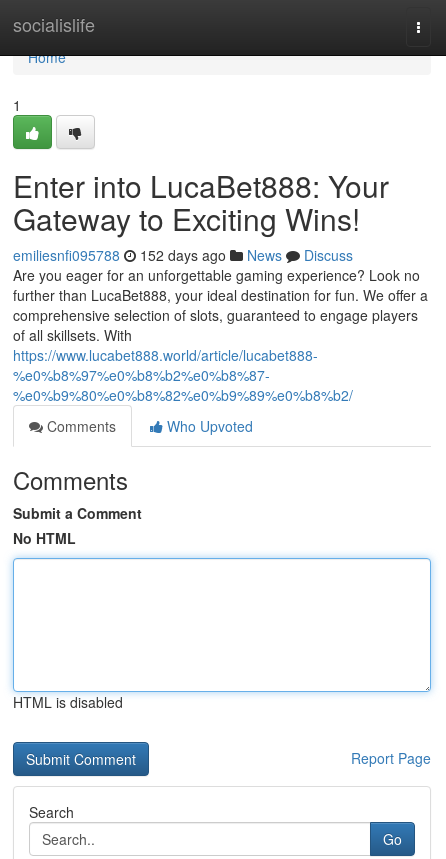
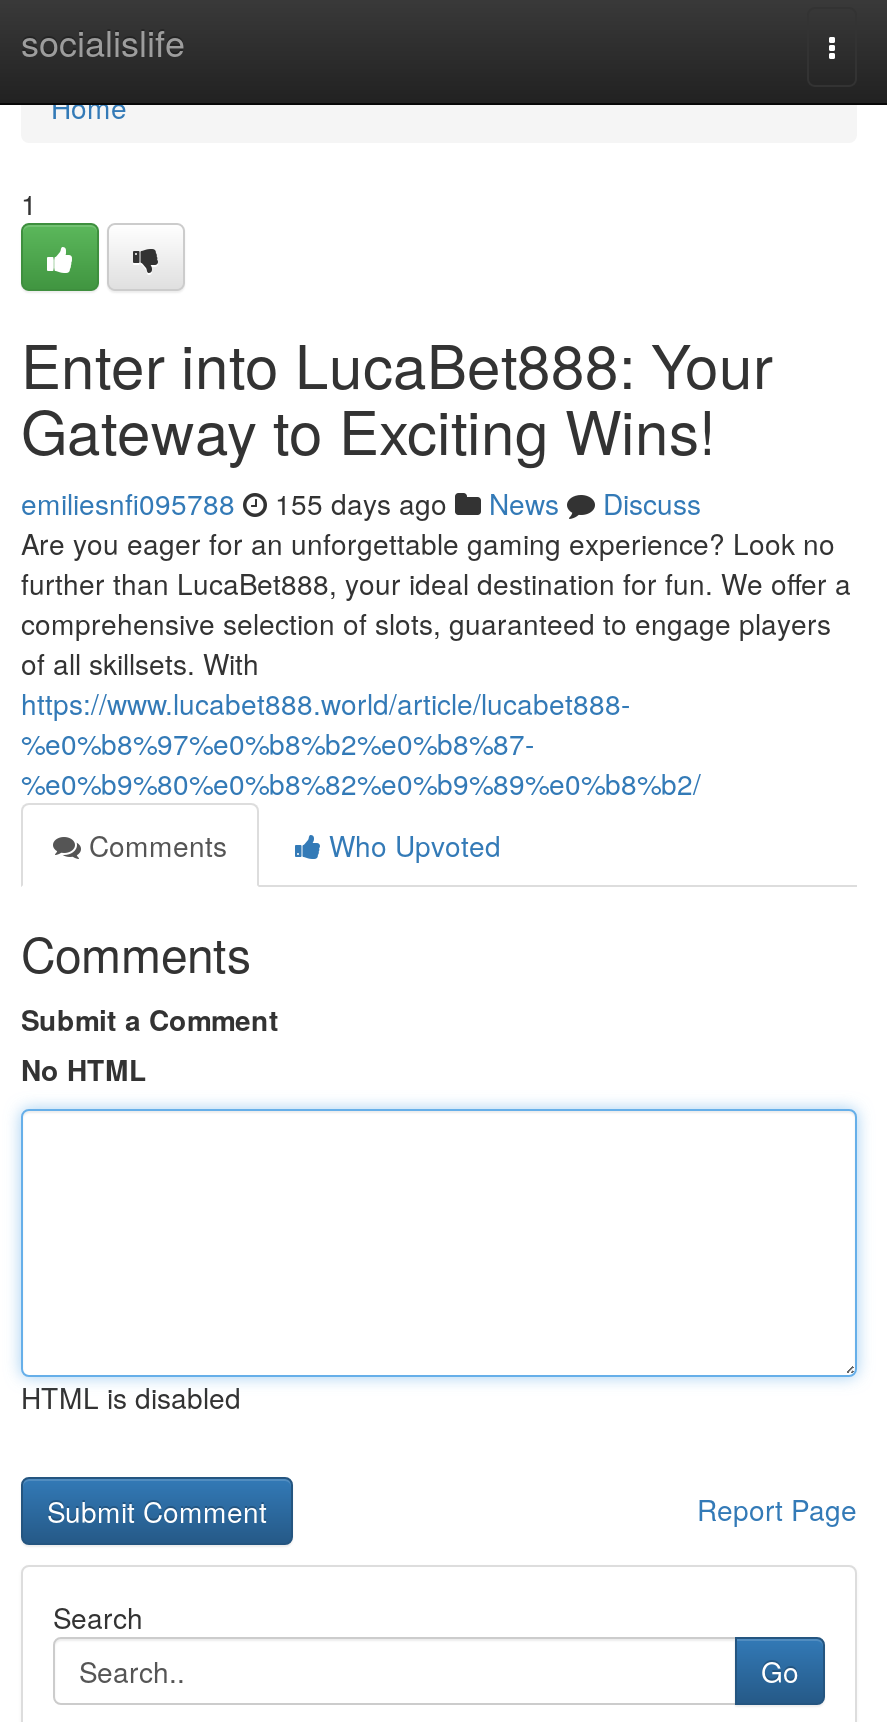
- emiliesnfi095788 152 days ago News Discuss
+ emiliesnfi095788 155 days ago News Discuss
